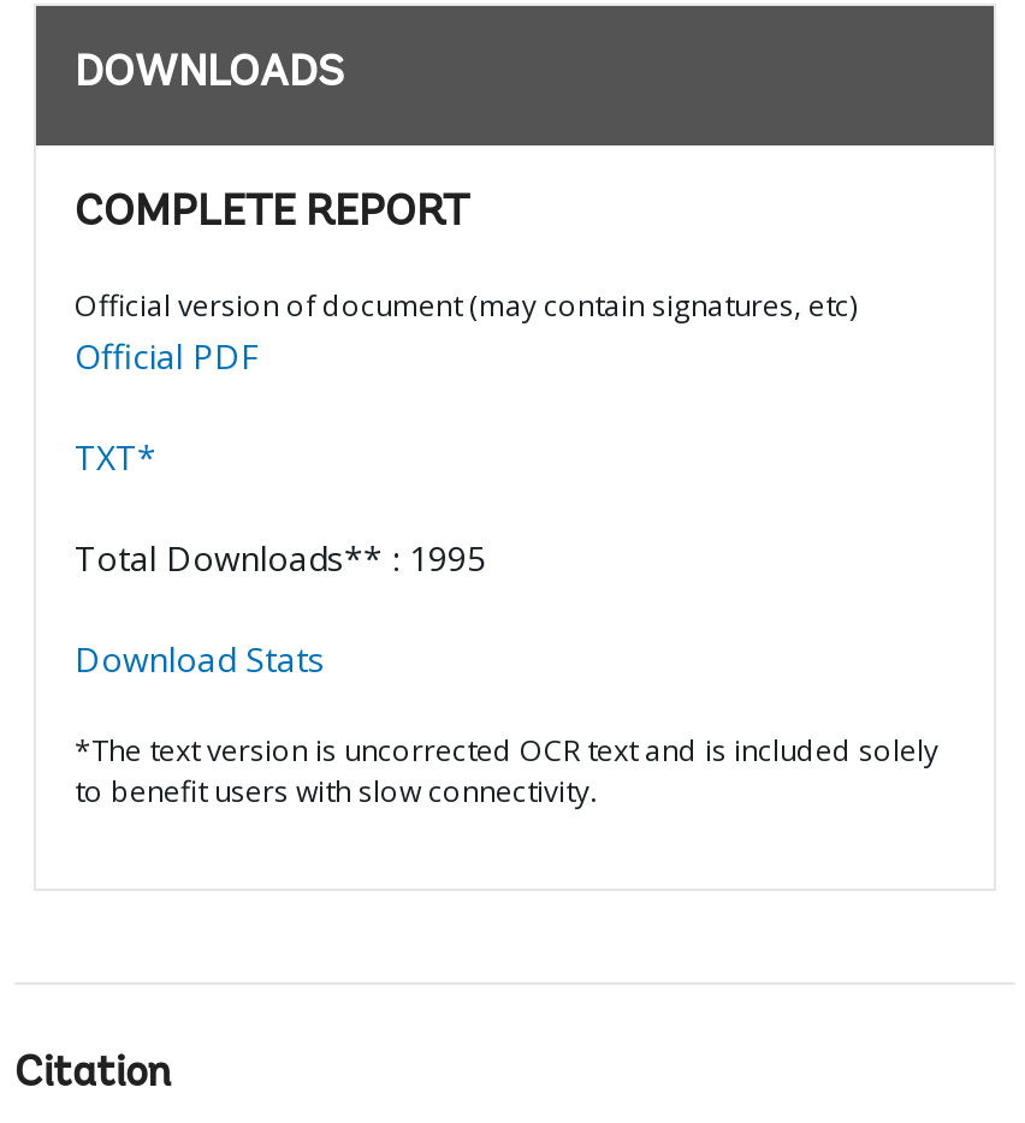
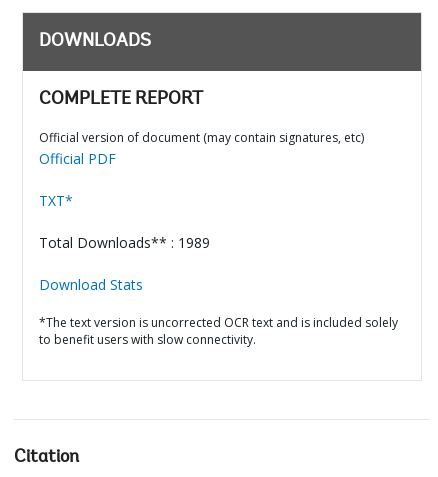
- Total Downloads** : 1995
+ Total Downloads** : 1989
